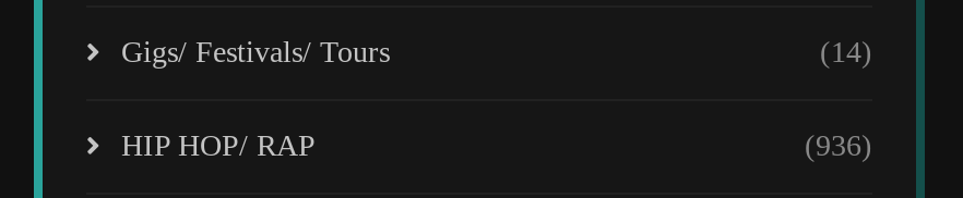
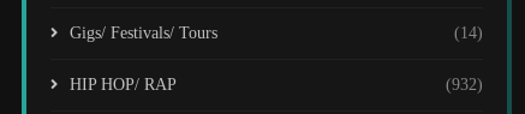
- (936)
+ (932)
